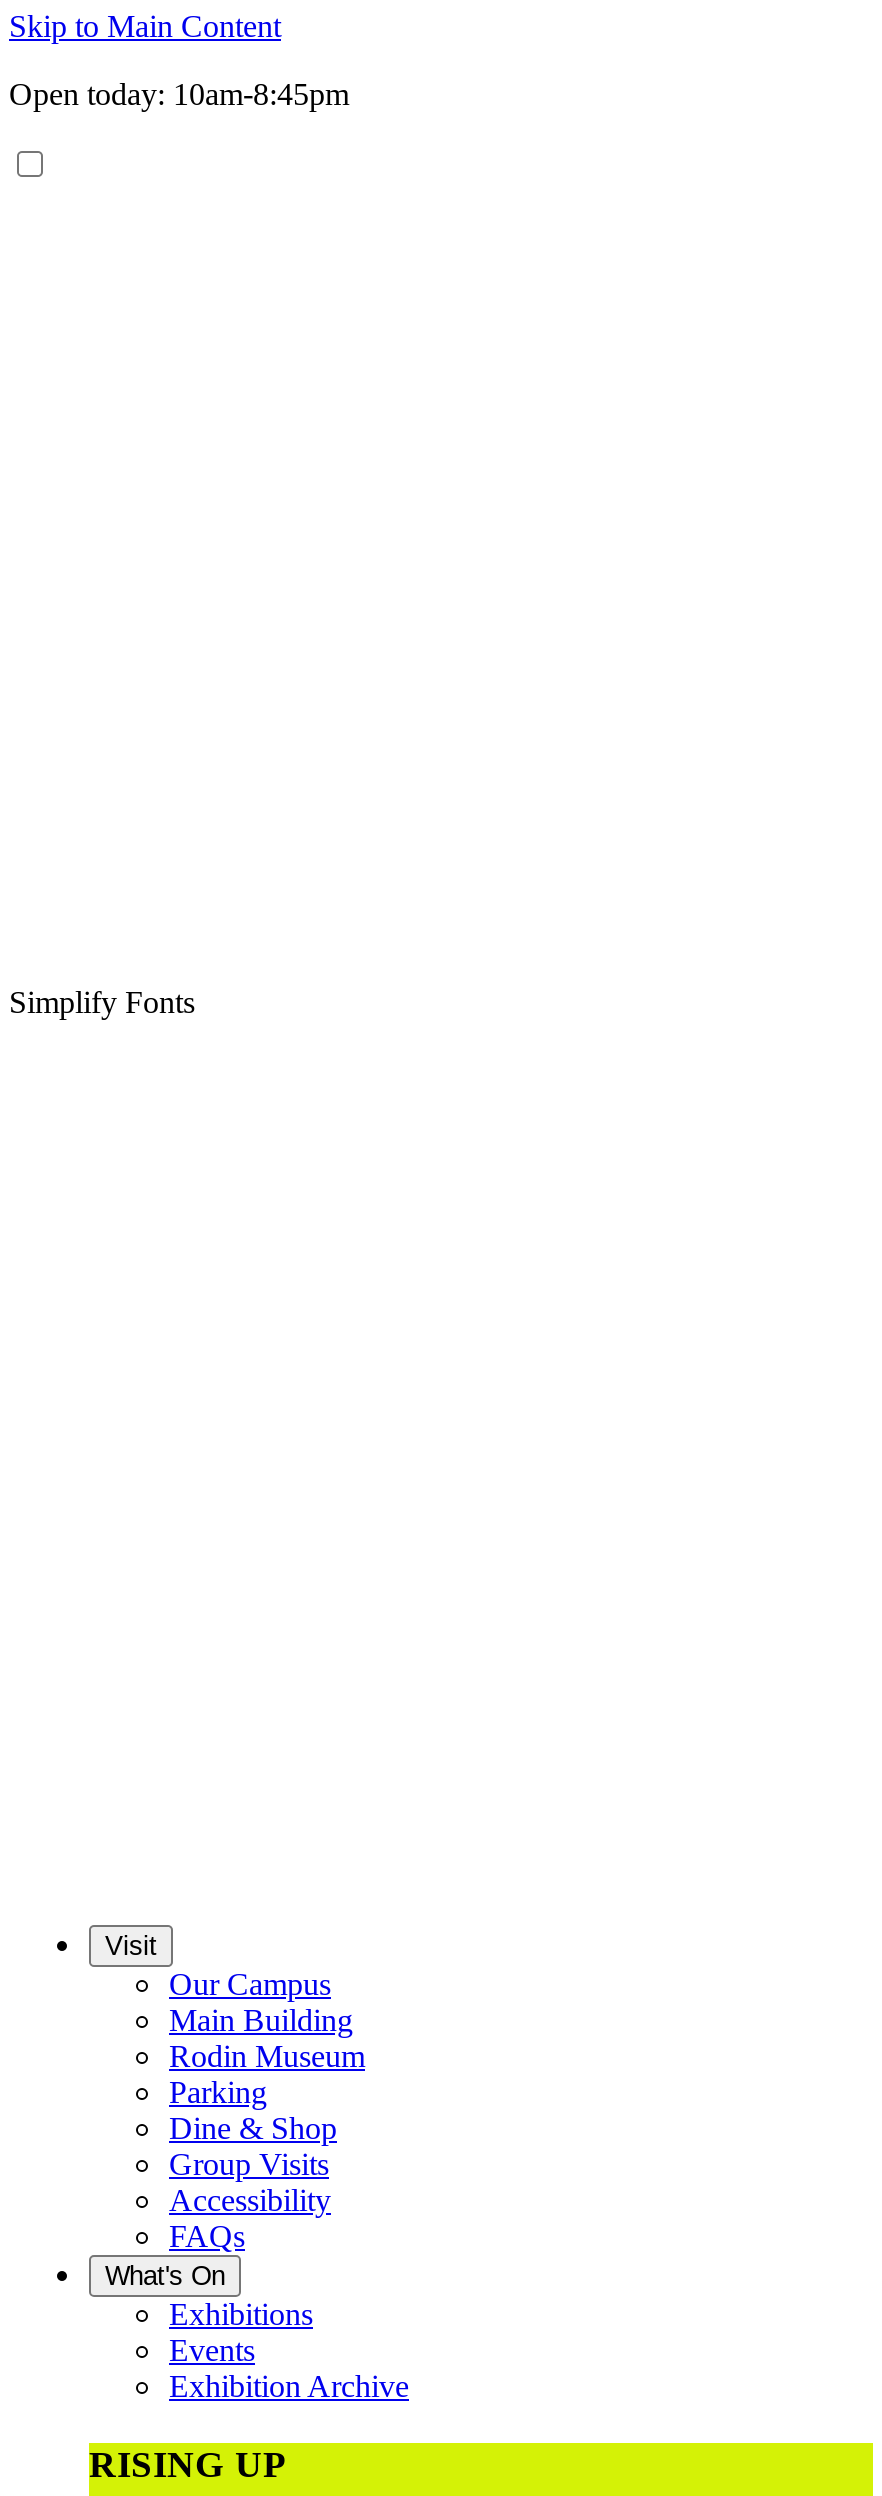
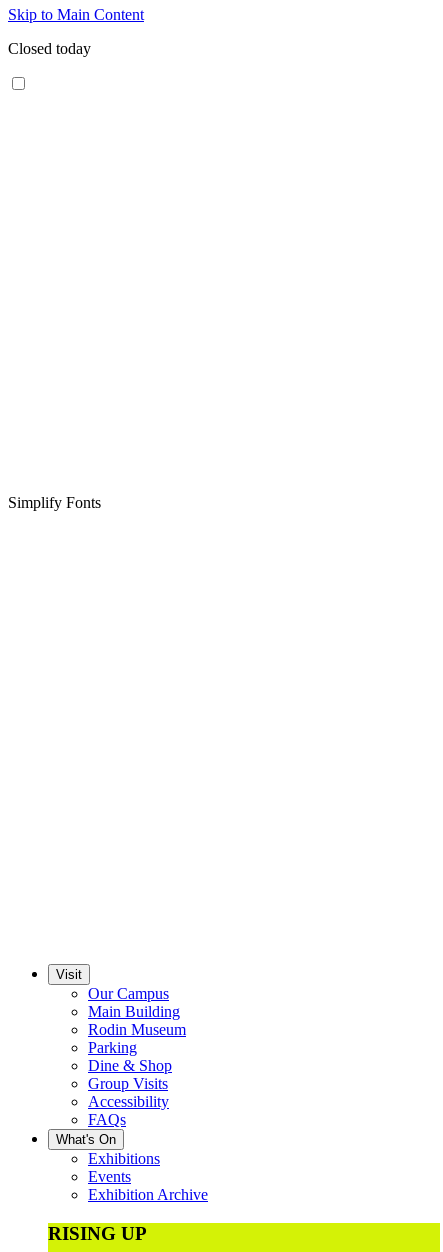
- Open today: 10am-8:45pm
+ Closed today
